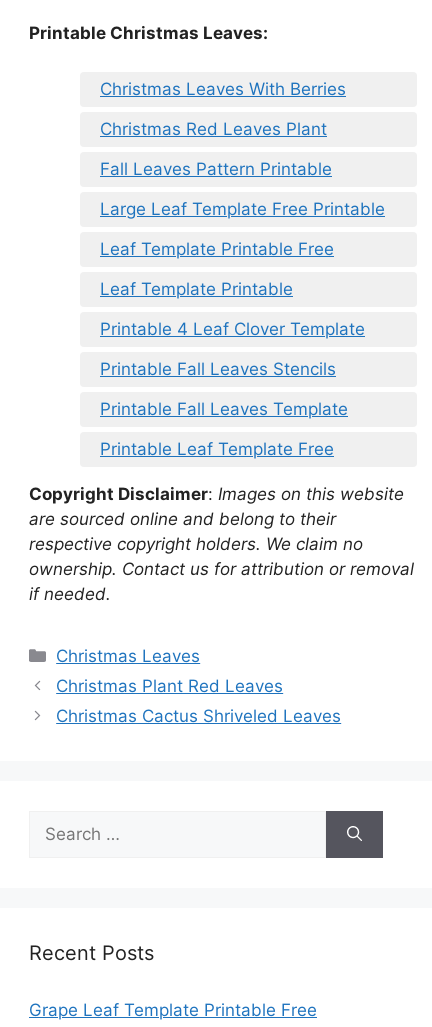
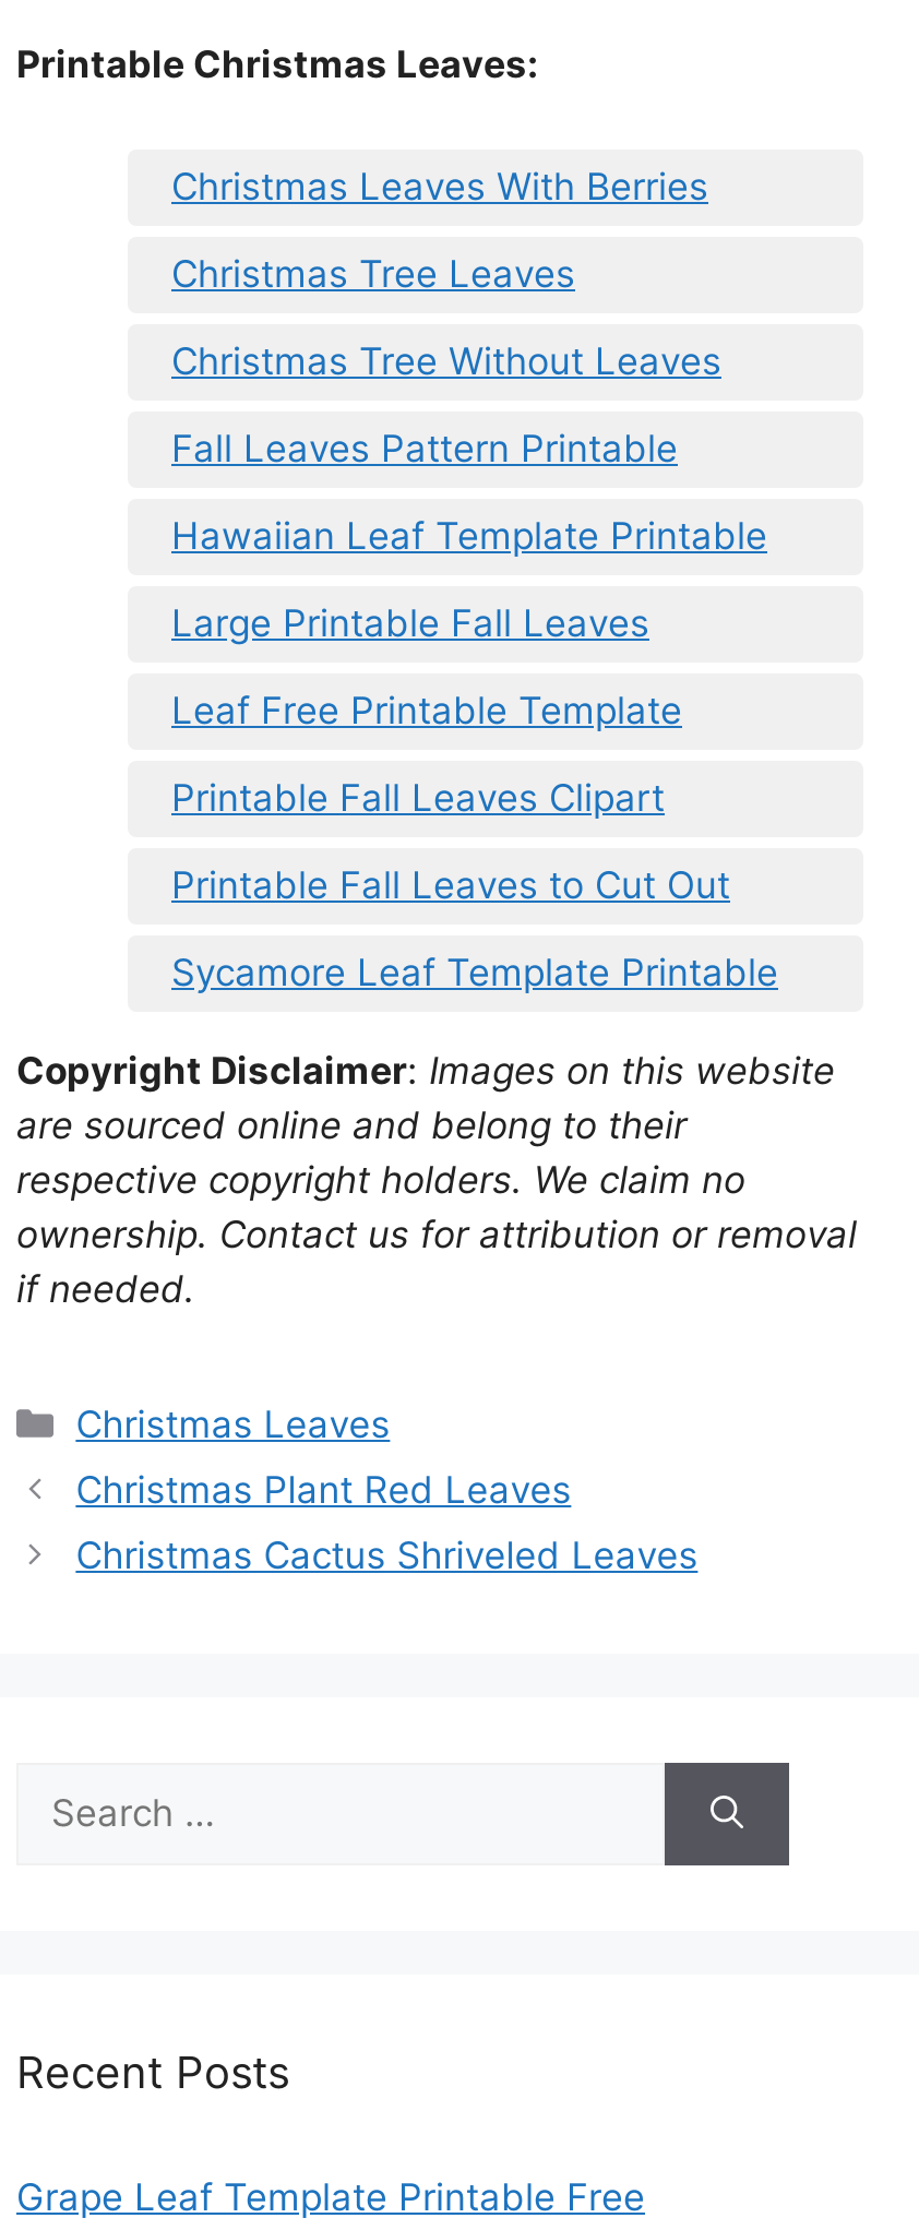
- Christmas Red Leaves Plant
+ Christmas Tree Leaves
+ Christmas Tree Without Leaves

moved down: Fall Leaves Pattern Printable

- Large Leaf Template Free Printable
- Leaf Template Printable Free
- Leaf Template Printable
- Printable 4 Leaf Clover Template
- Printable Fall Leaves Stencils
- Printable Fall Leaves Template
- Printable Leaf Template Free
+ Hawaiian Leaf Template Printable
+ Large Printable Fall Leaves
+ Leaf Free Printable Template
+ Printable Fall Leaves Clipart
+ Printable Fall Leaves to Cut Out
+ Sycamore Leaf Template Printable
